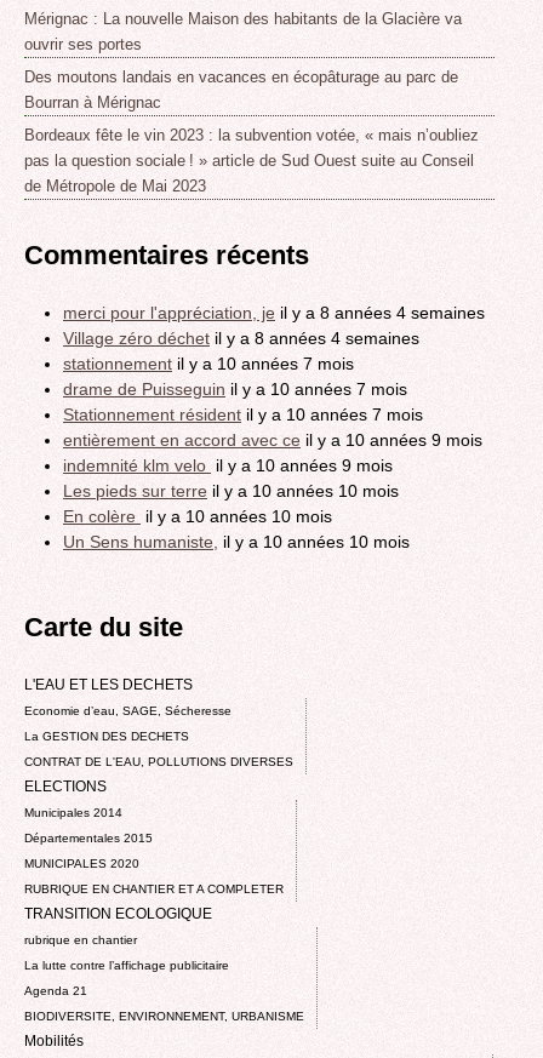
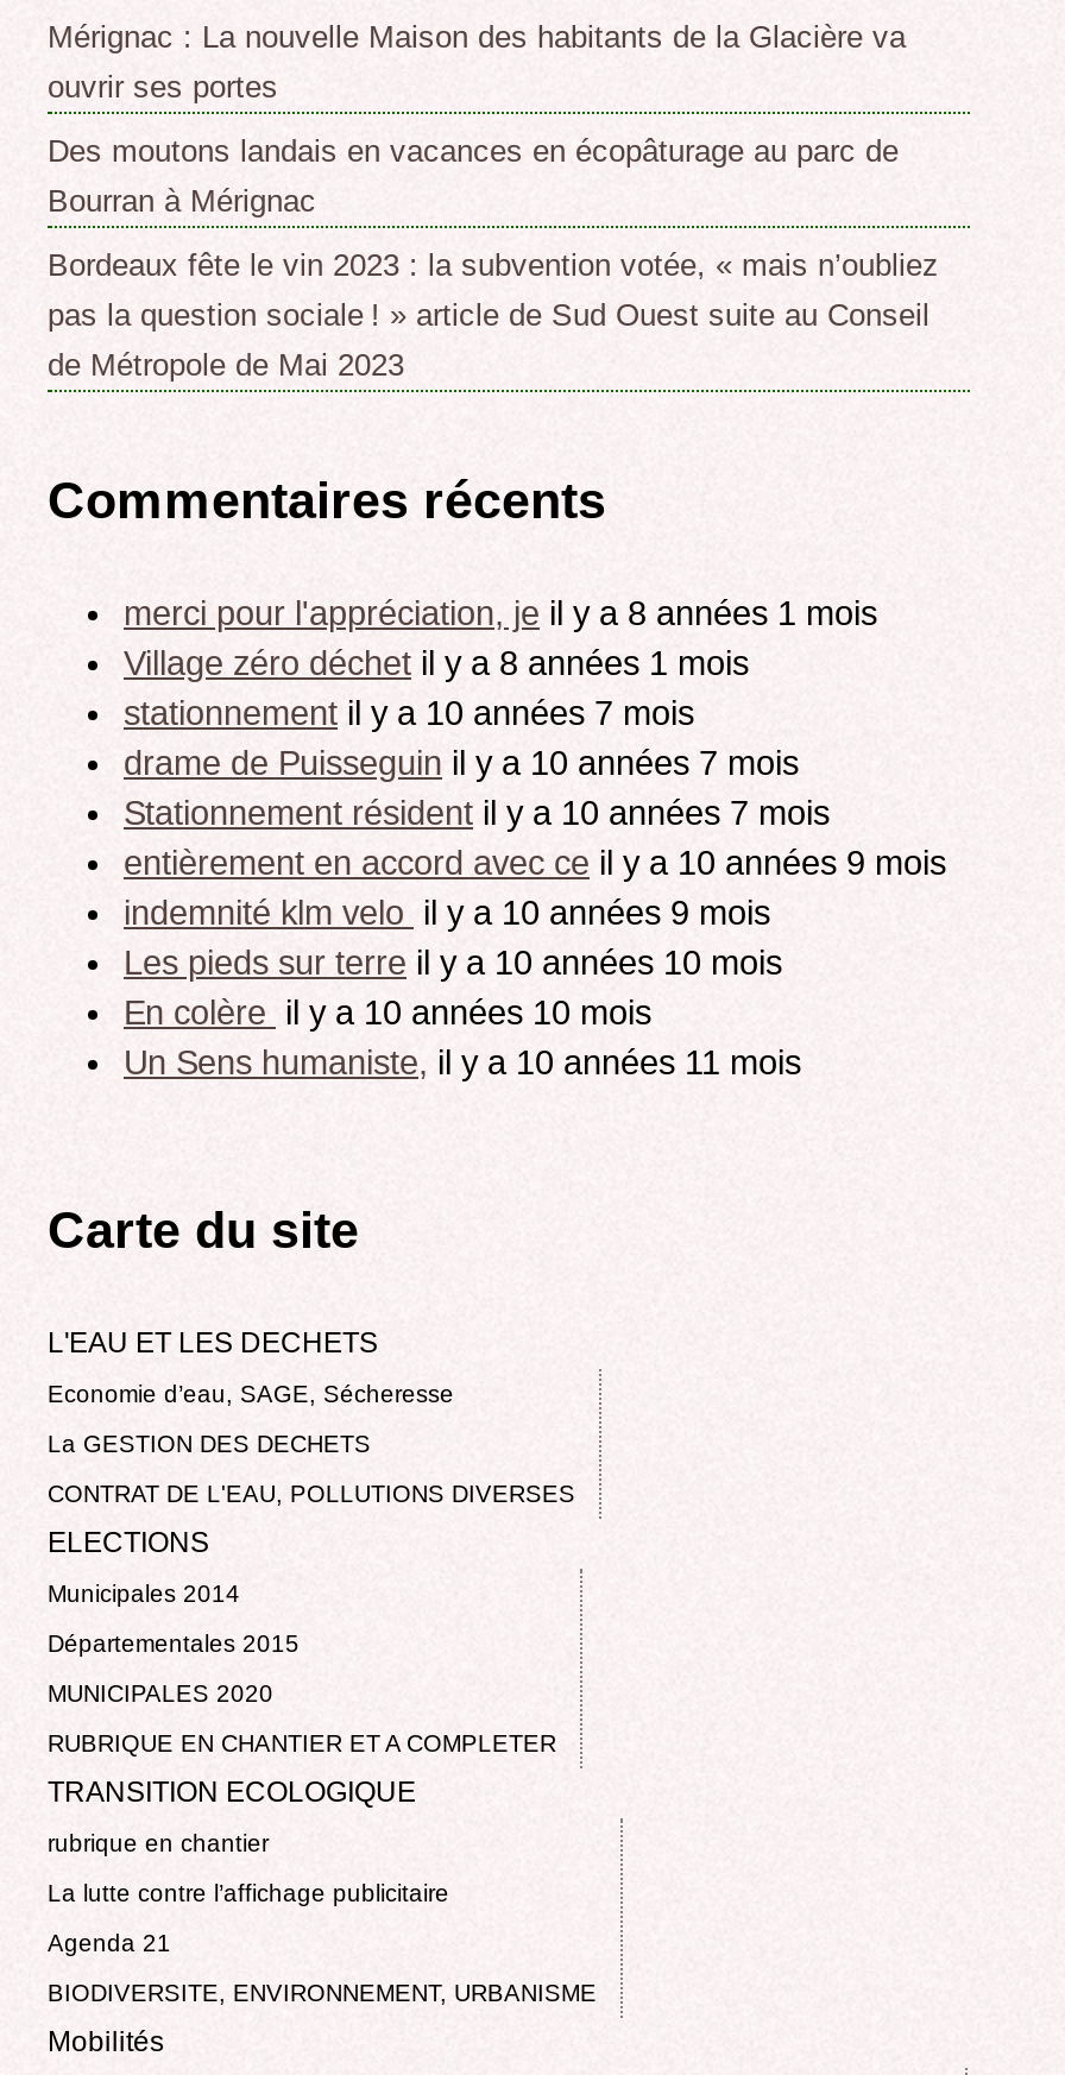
- merci pour l'appréciation, je il y a 8 années 4 semaines
+ merci pour l'appréciation, je il y a 8 années 1 mois

- Village zéro déchet il y a 8 années 4 semaines
+ Village zéro déchet il y a 8 années 1 mois

- Un Sens humaniste, il y a 10 années 10 mois
+ Un Sens humaniste, il y a 10 années 11 mois
